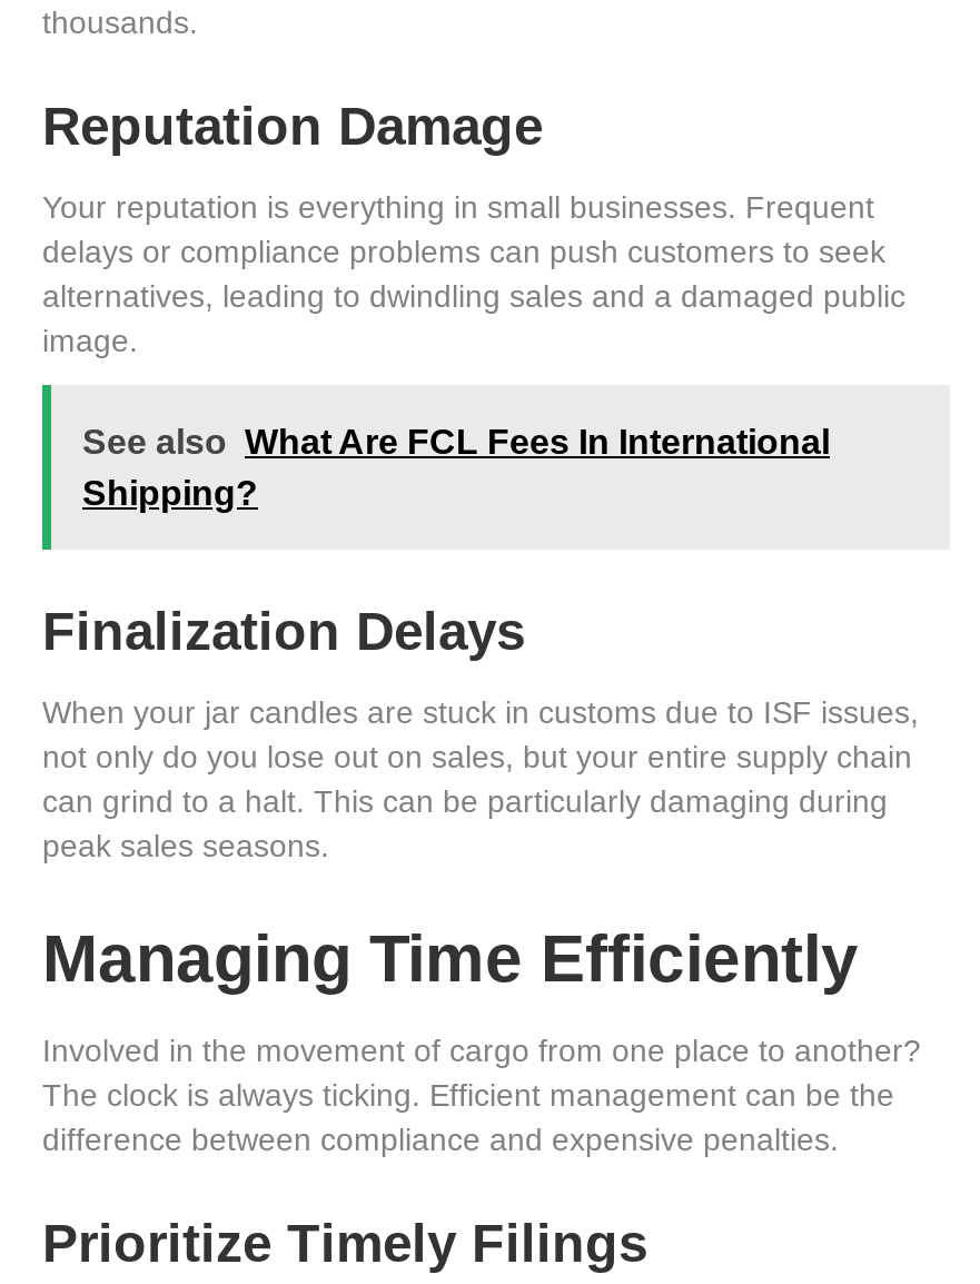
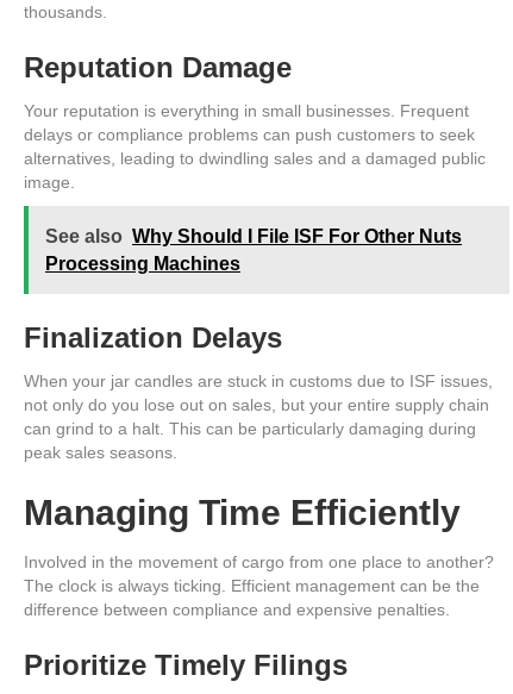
- See also What Are FCL Fees In International
- Shipping?
+ See also Why Should I File ISF For Other Nuts
+ Processing Machines
